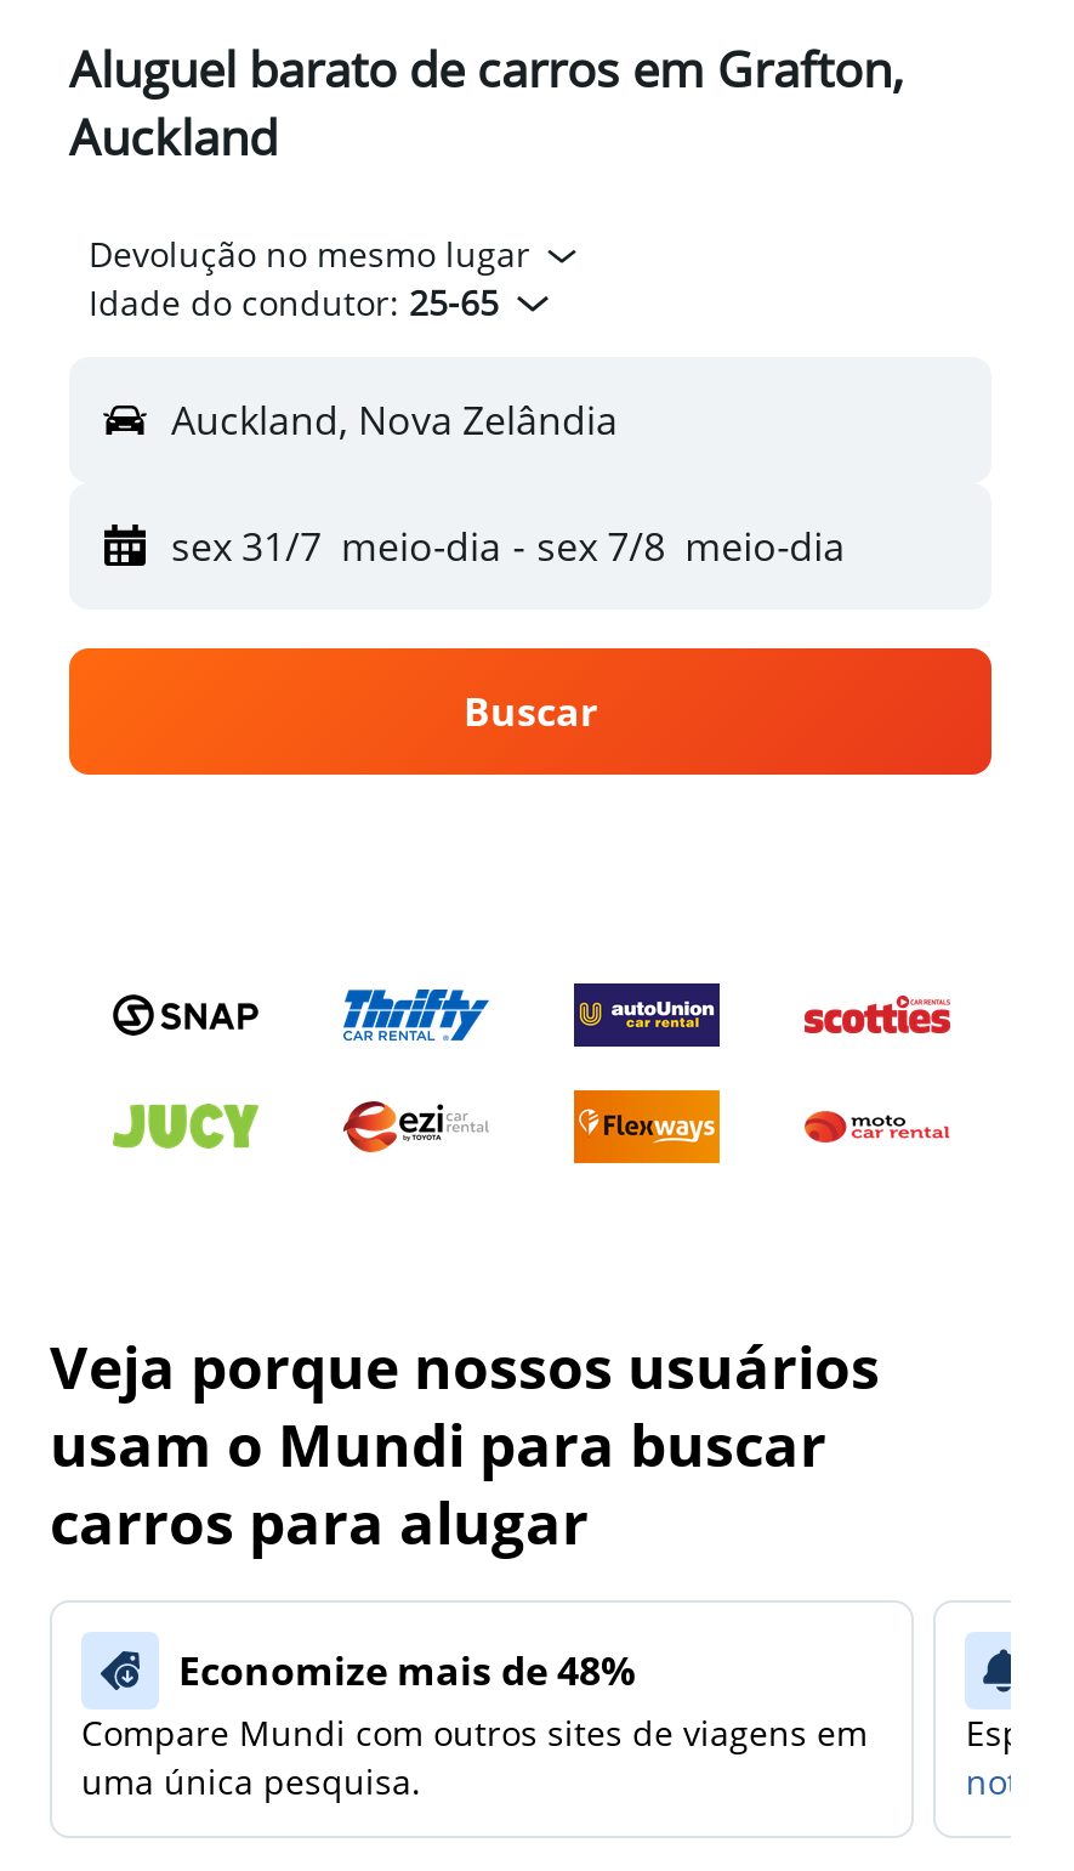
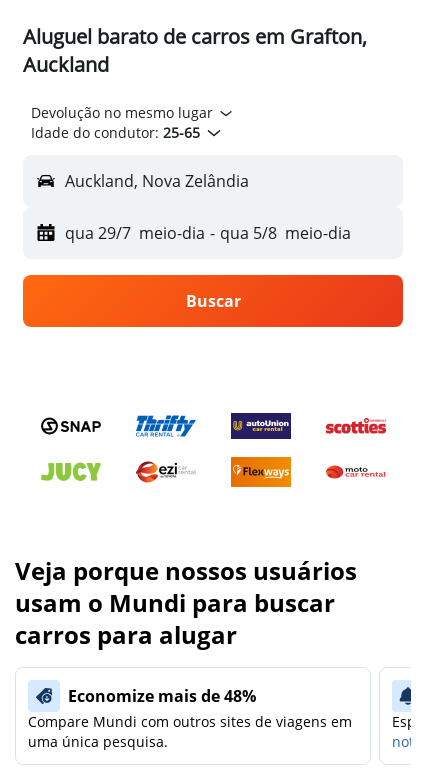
- sex 31/7 meio-dia - sex 7/8 meio-dia
+ qua 29/7 meio-dia - qua 5/8 meio-dia
